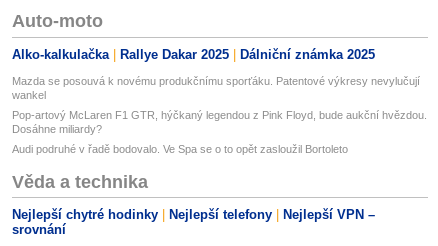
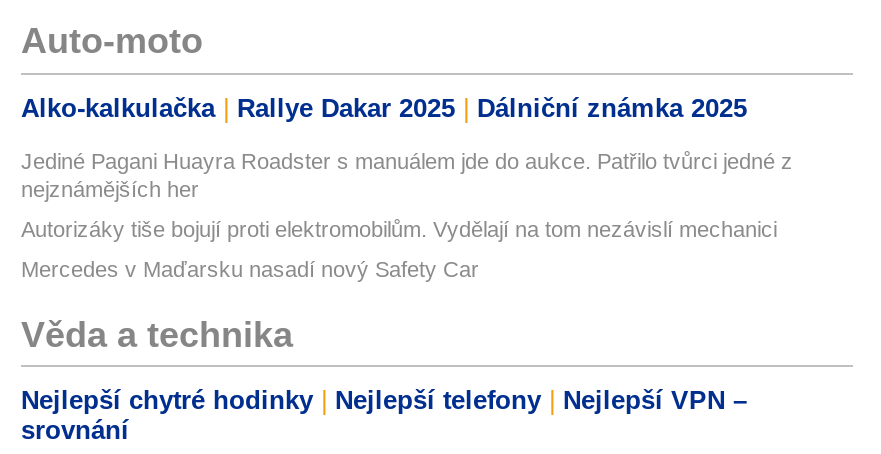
- Mazda se posouvá k novému produkčnímu sporťáku. Patentové výkresy nevylučují
- wankel
+ Jediné Pagani Huayra Roadster s manuálem jde do aukce. Patřilo tvůrci jedné z
+ nejznámějších her

- Pop-artový McLaren F1 GTR, hýčkaný legendou z Pink Floyd, bude aukční hvězdou.
- Dosáhne miliardy?
+ Autorizáky tiše bojují proti elektromobilům. Vydělají na tom nezávislí mechanici

- Audi podruhé v řadě bodovalo. Ve Spa se o to opět zasloužil Bortoleto
+ Mercedes v Maďarsku nasadí nový Safety Car
